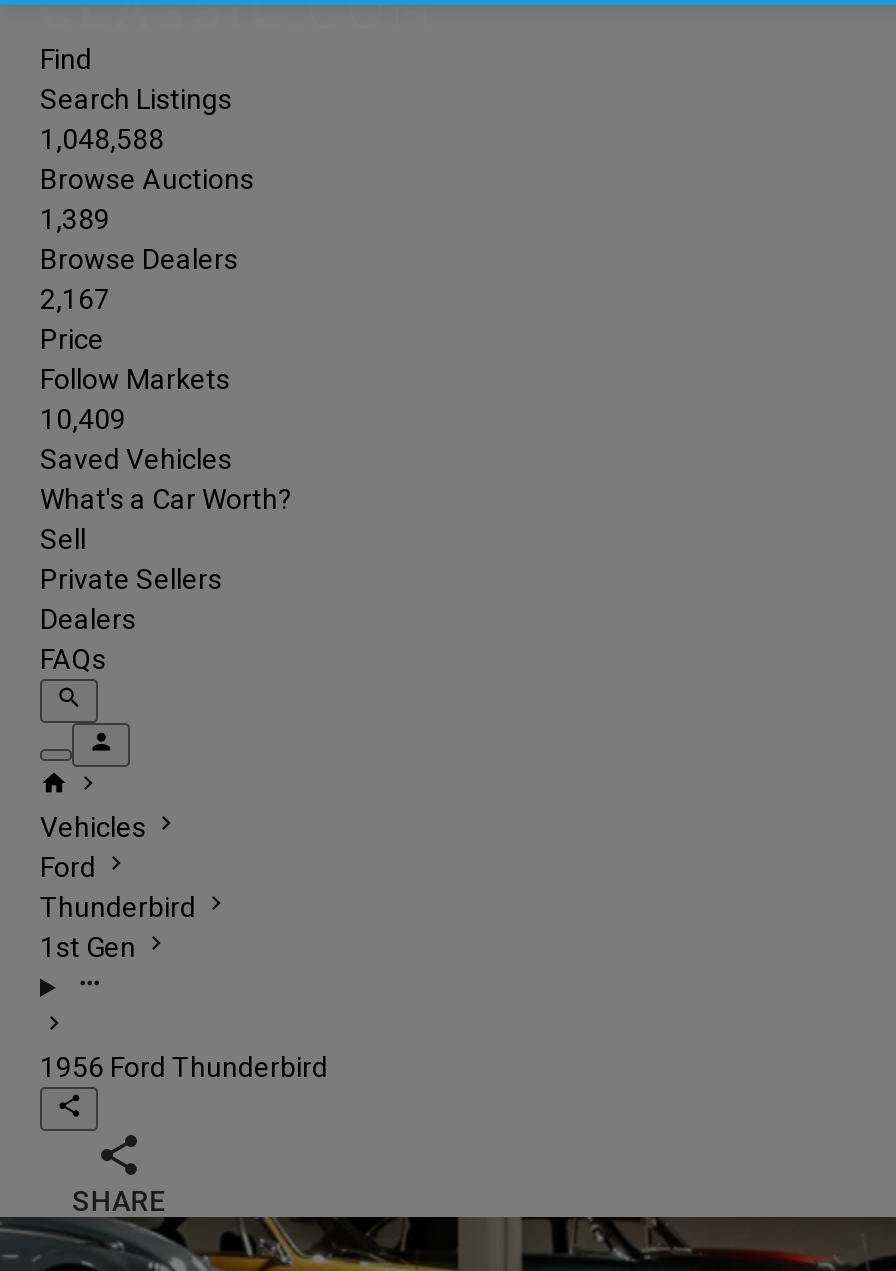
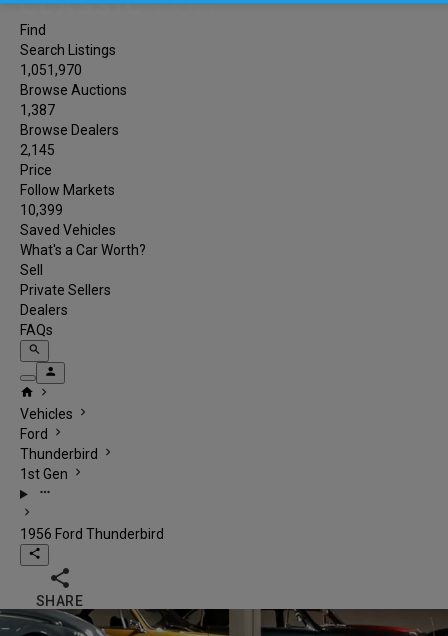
- 1,048,588
+ 1,051,970

- 1,389
+ 1,387

- 2,167
+ 2,145

- 10,409
+ 10,399
